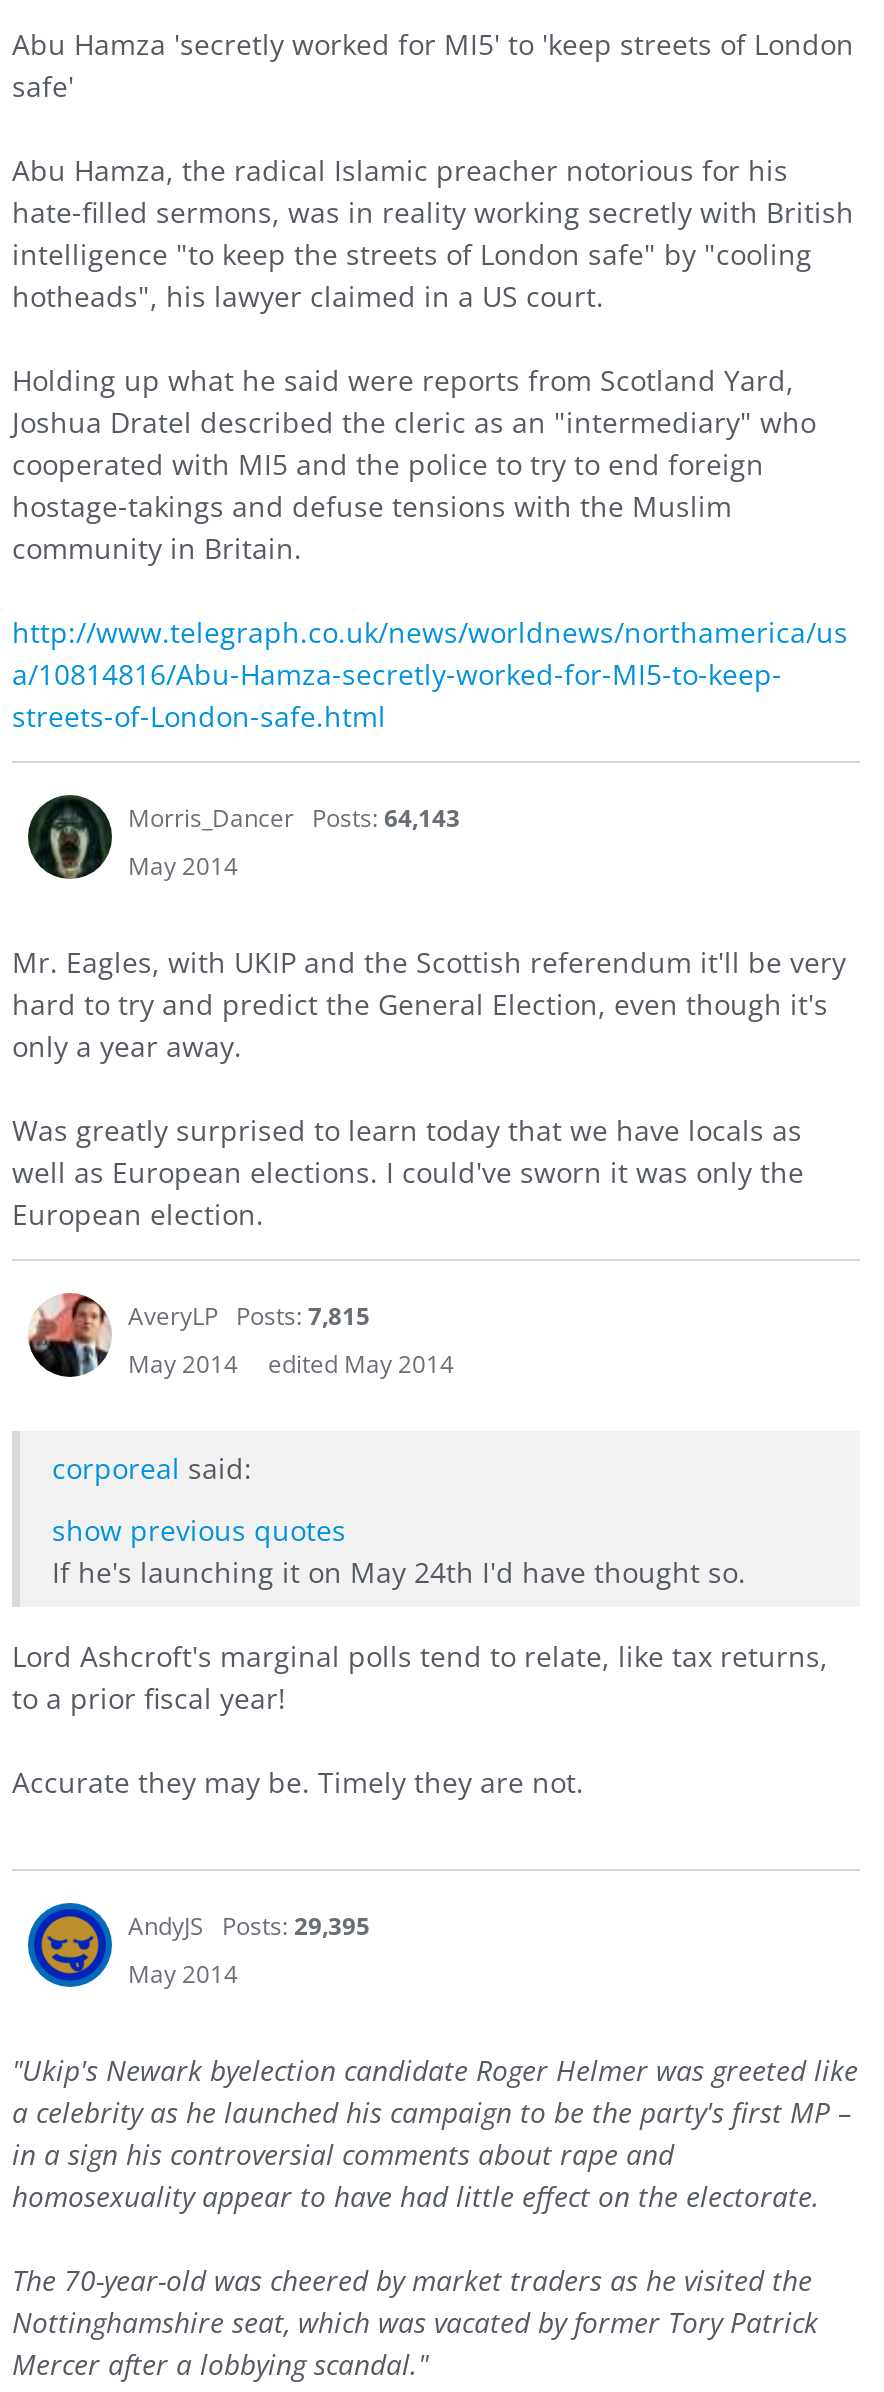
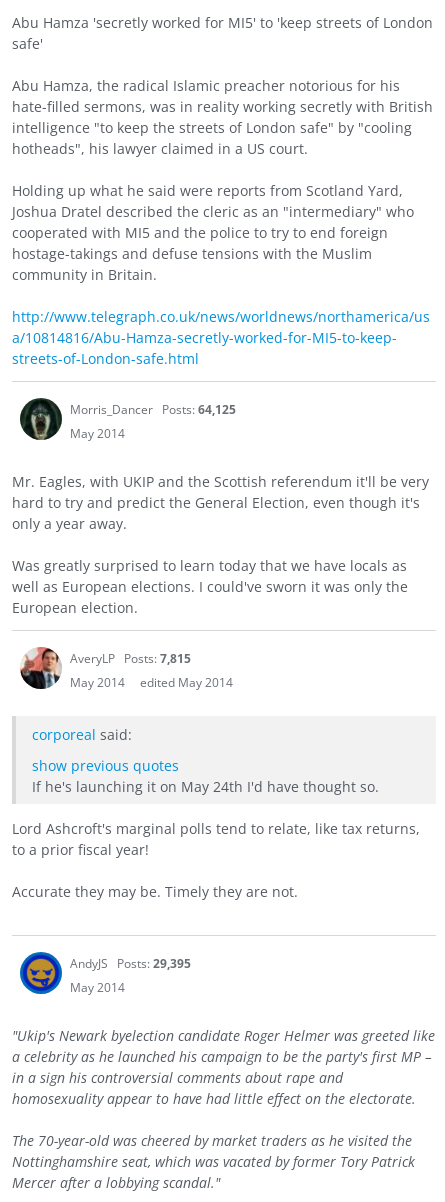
- Morris_Dancer Posts: 64,143
+ Morris_Dancer Posts: 64,125
